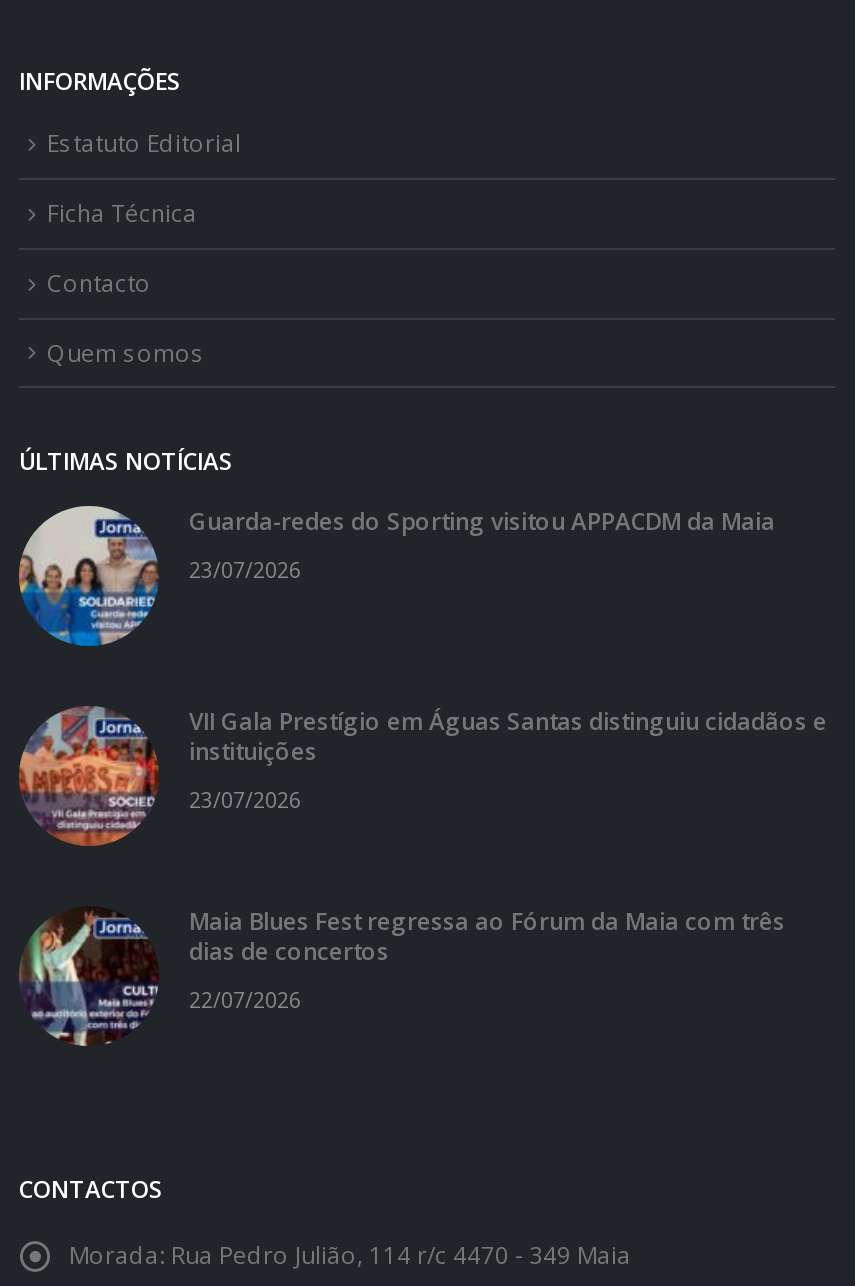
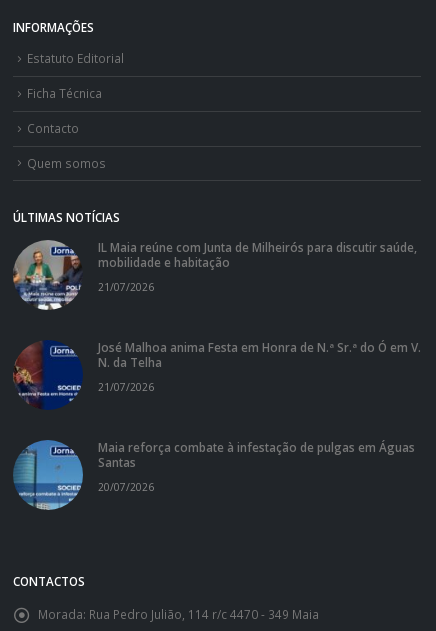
- [image]
- Guarda-redes do Sporting visitou APPACDM da Maia
+ [image]
+ IL Maia reúne com Junta de Milheirós para discutir saúde,
+ mobilidade e habitação

- 23/07/2026
+ 21/07/2026

- [image]
- VII Gala Prestígio em Águas Santas distinguiu cidadãos e
- instituições
+ [image]
+ José Malhoa anima Festa em Honra de N.ª Sr.ª do Ó em V.
+ N. da Telha

- 23/07/2026
+ 21/07/2026

- [image]
- Maia Blues Fest regressa ao Fórum da Maia com três
- dias de concertos
+ [image]
+ Maia reforça combate à infestação de pulgas em Águas
+ Santas

- 22/07/2026
+ 20/07/2026
